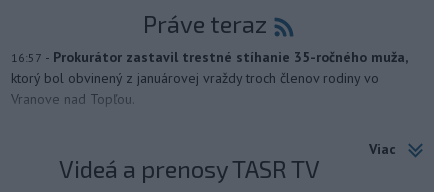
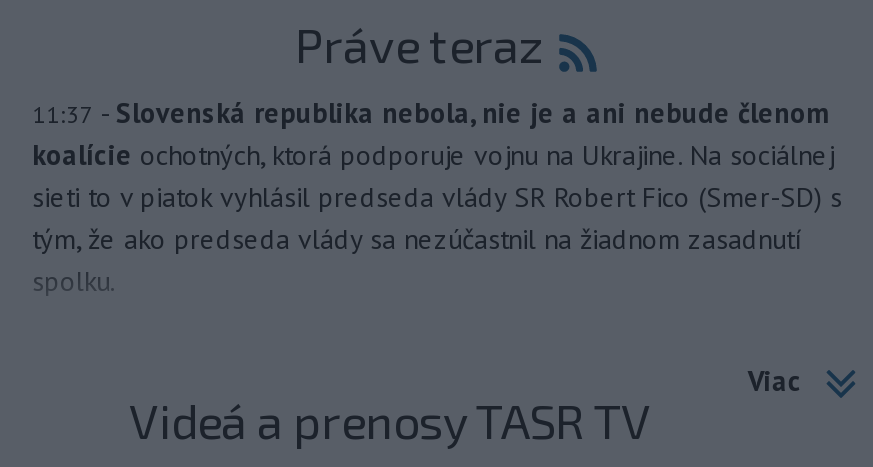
- 16:57 - Prokurátor zastavil trestné stíhanie 35-ročného muža,
- ktorý bol obvinený z januárovej vraždy troch členov rodiny vo
- Vranove nad Topľou.
+ 11:37 - Slovenská republika nebola, nie je a ani nebude členom
+ koalície ochotných, ktorá podporuje vojnu na Ukrajine. Na sociálnej
+ sieti to v piatok vyhlásil predseda vlády SR Robert Fico (Smer-SD) s
+ tým, že ako predseda vlády sa nezúčastnil na žiadnom zasadnutí
+ spolku.
